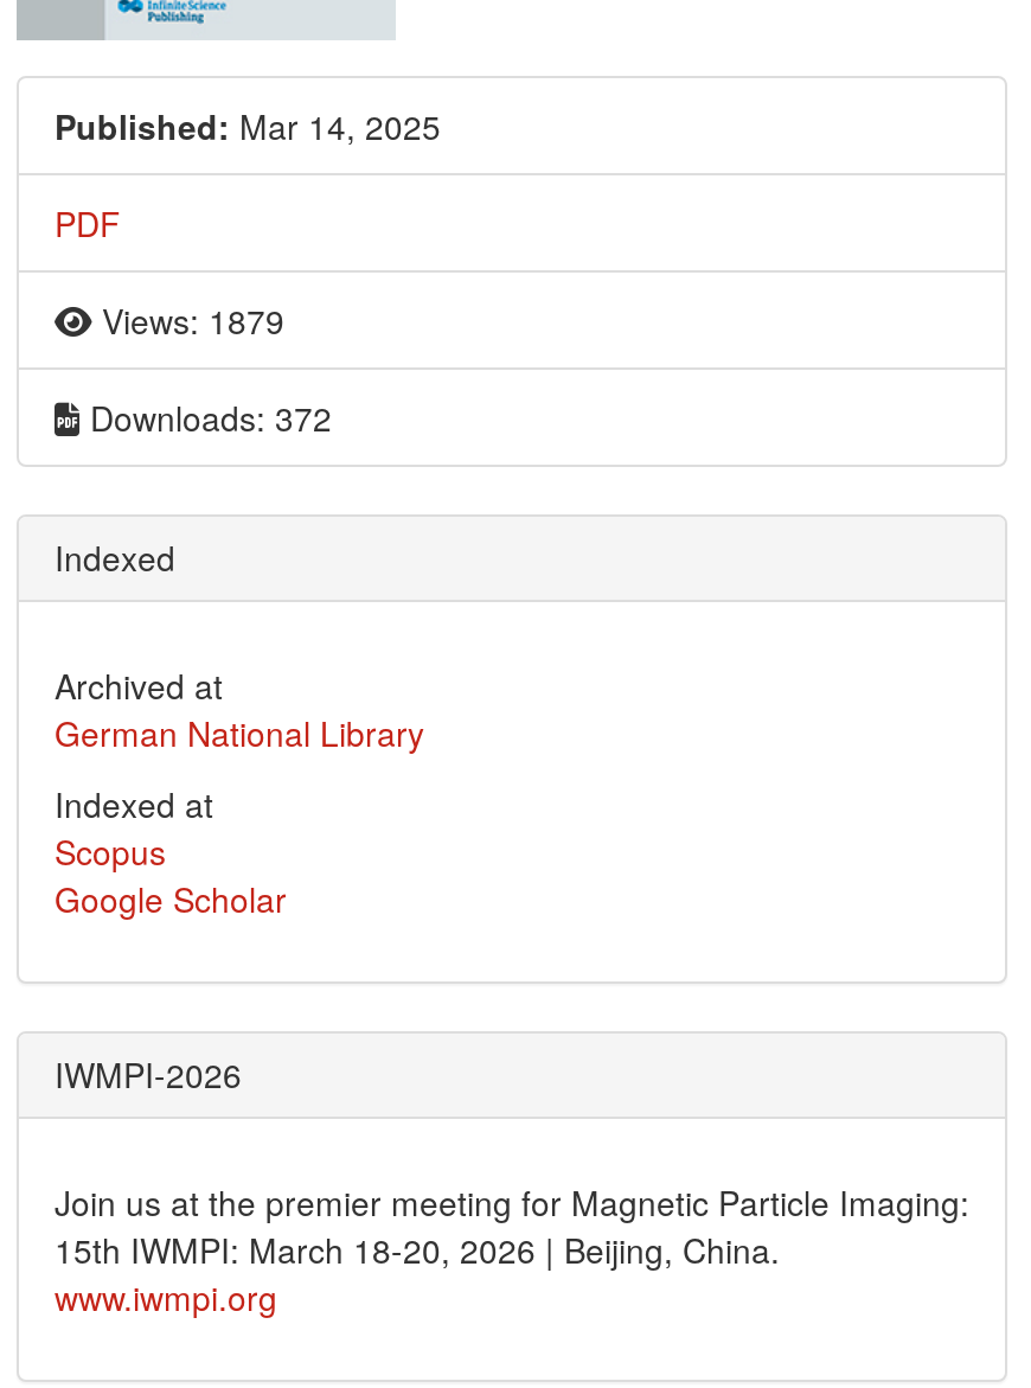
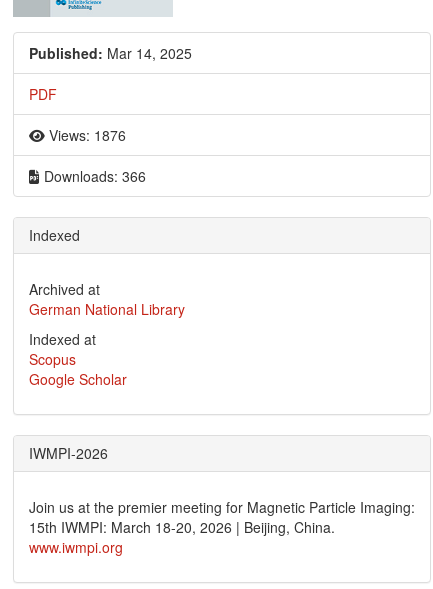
- Views: 1879
+ Views: 1876

- Downloads: 372
+ Downloads: 366
